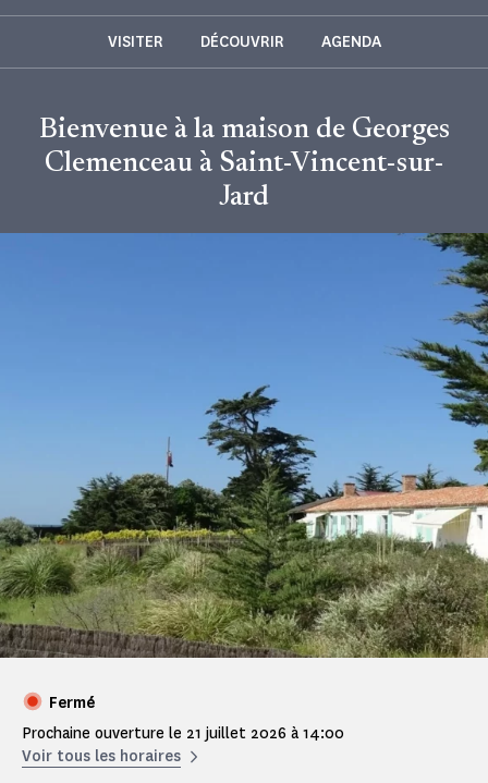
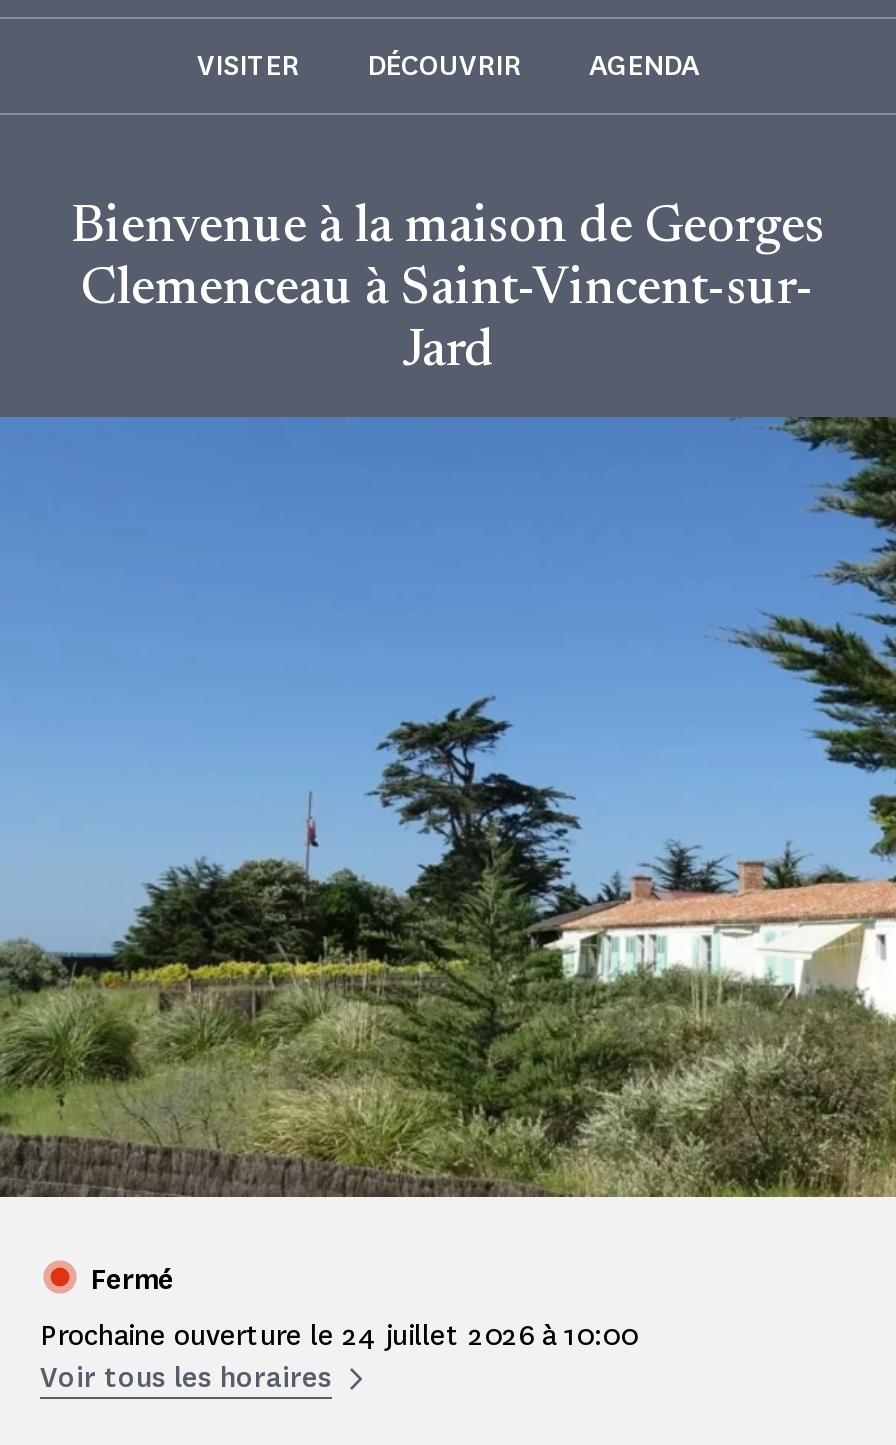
- Prochaine ouverture le 21 juillet 2026 à 14:00
+ Prochaine ouverture le 24 juillet 2026 à 10:00
